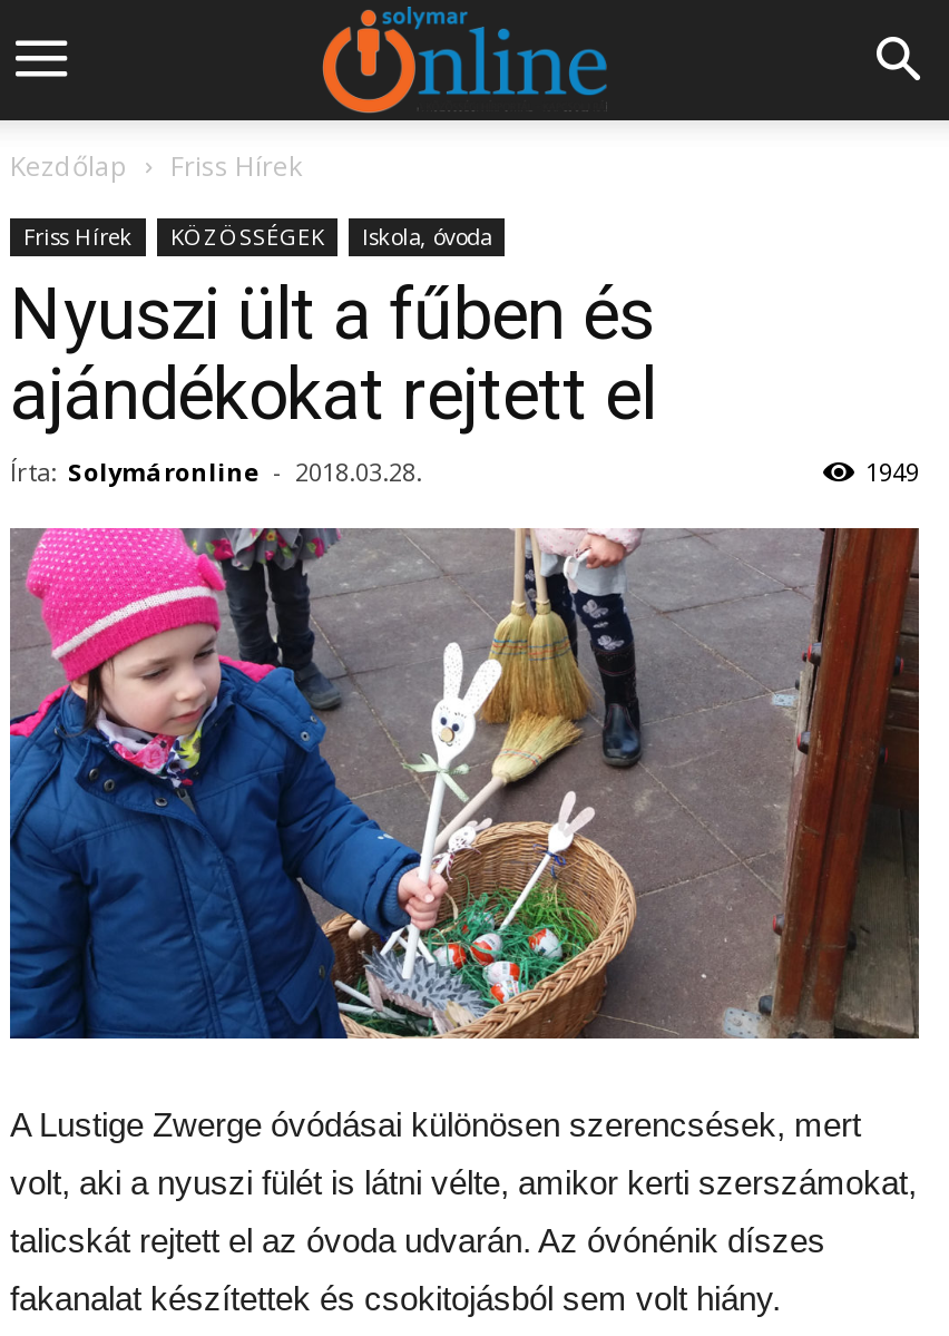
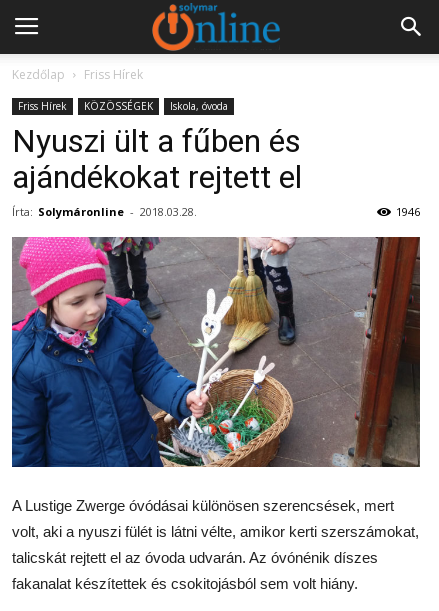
- 1949
+ 1946
